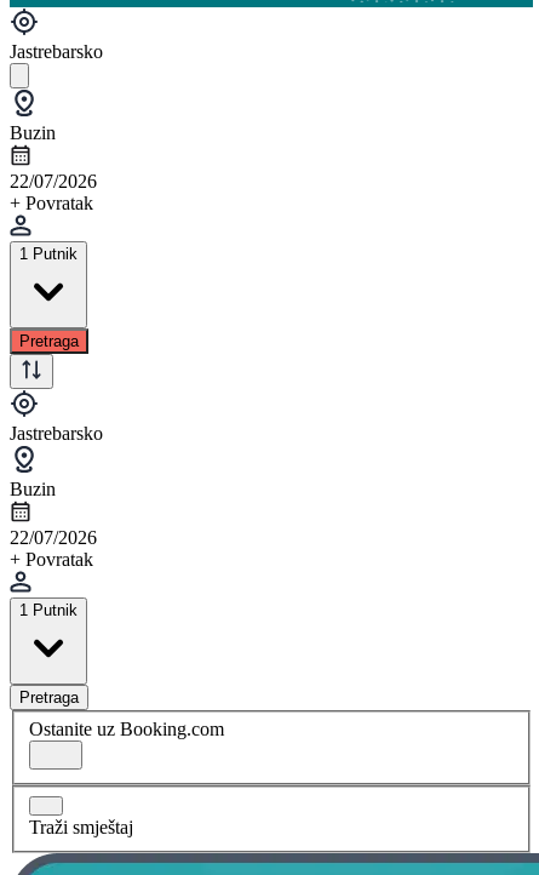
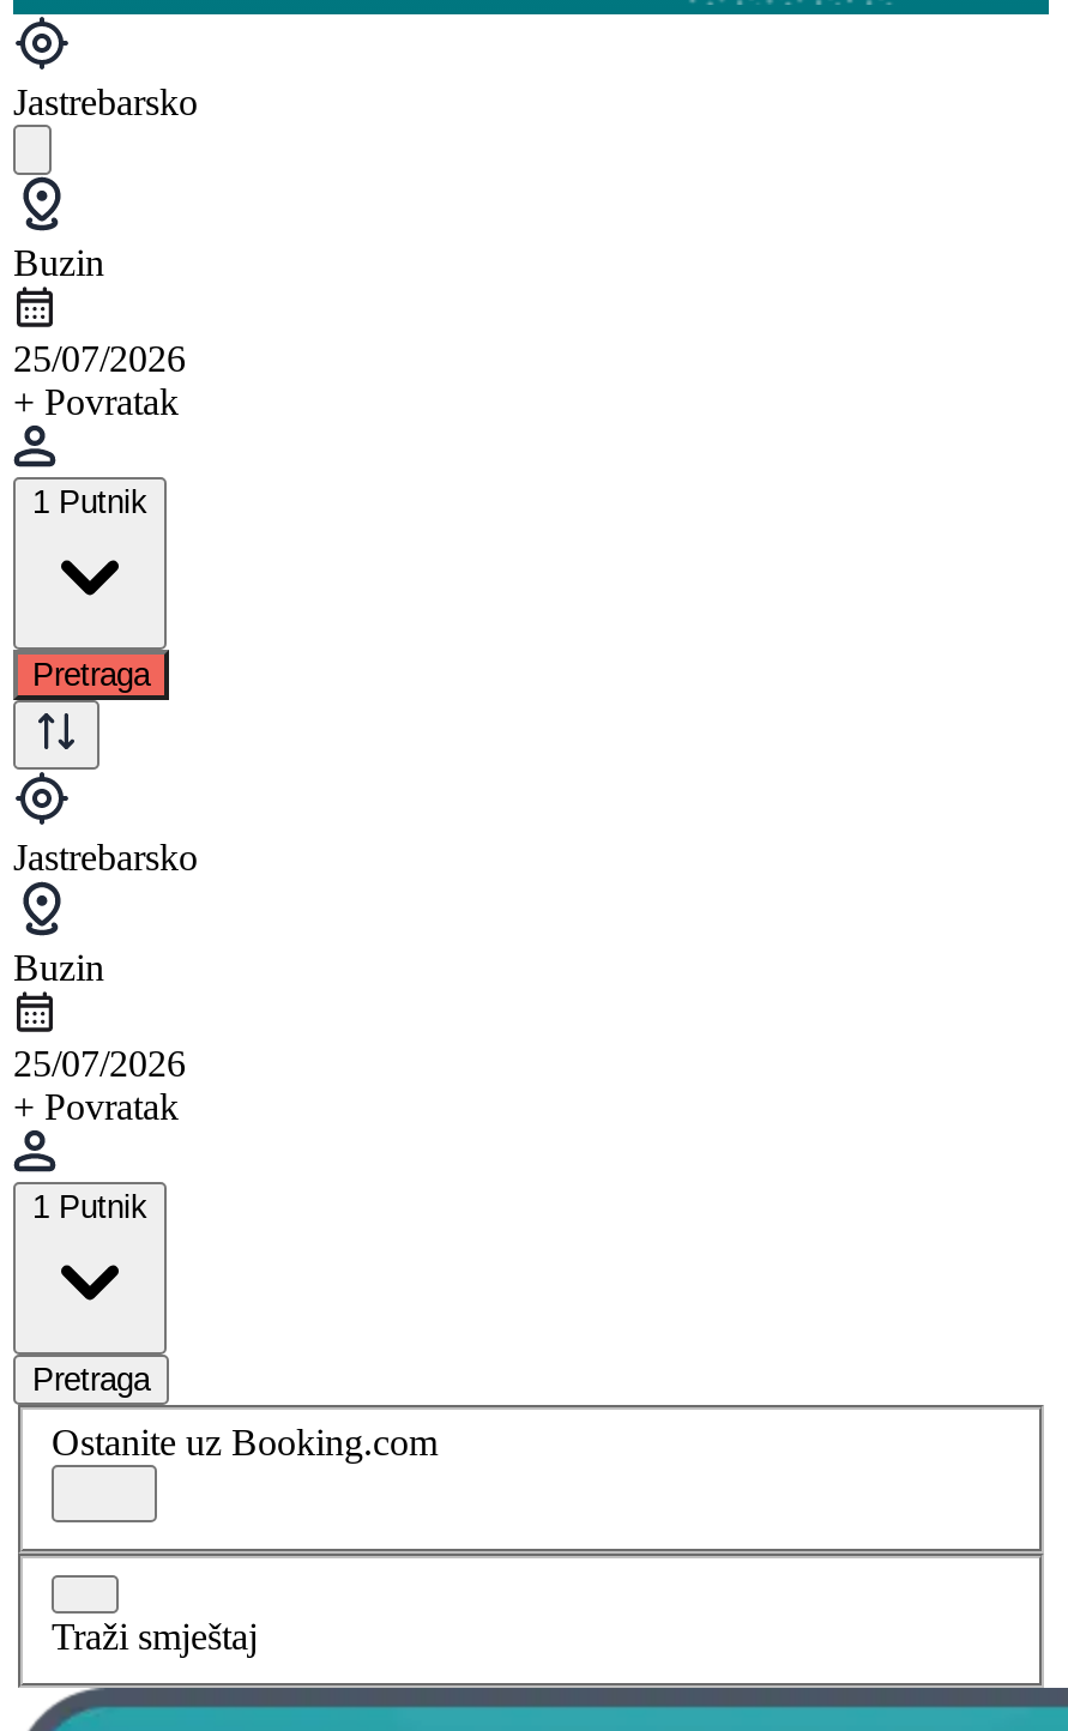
- 22/07/2026
+ 25/07/2026

- 22/07/2026
+ 25/07/2026
